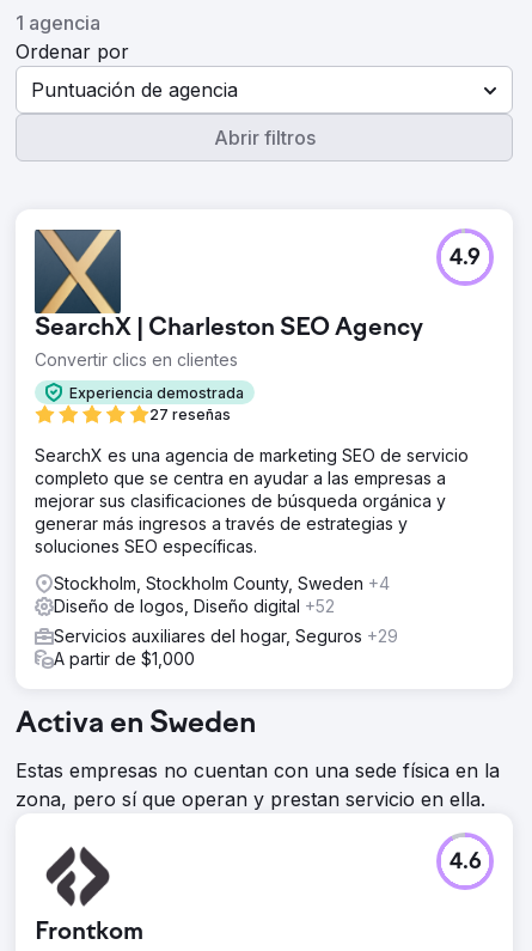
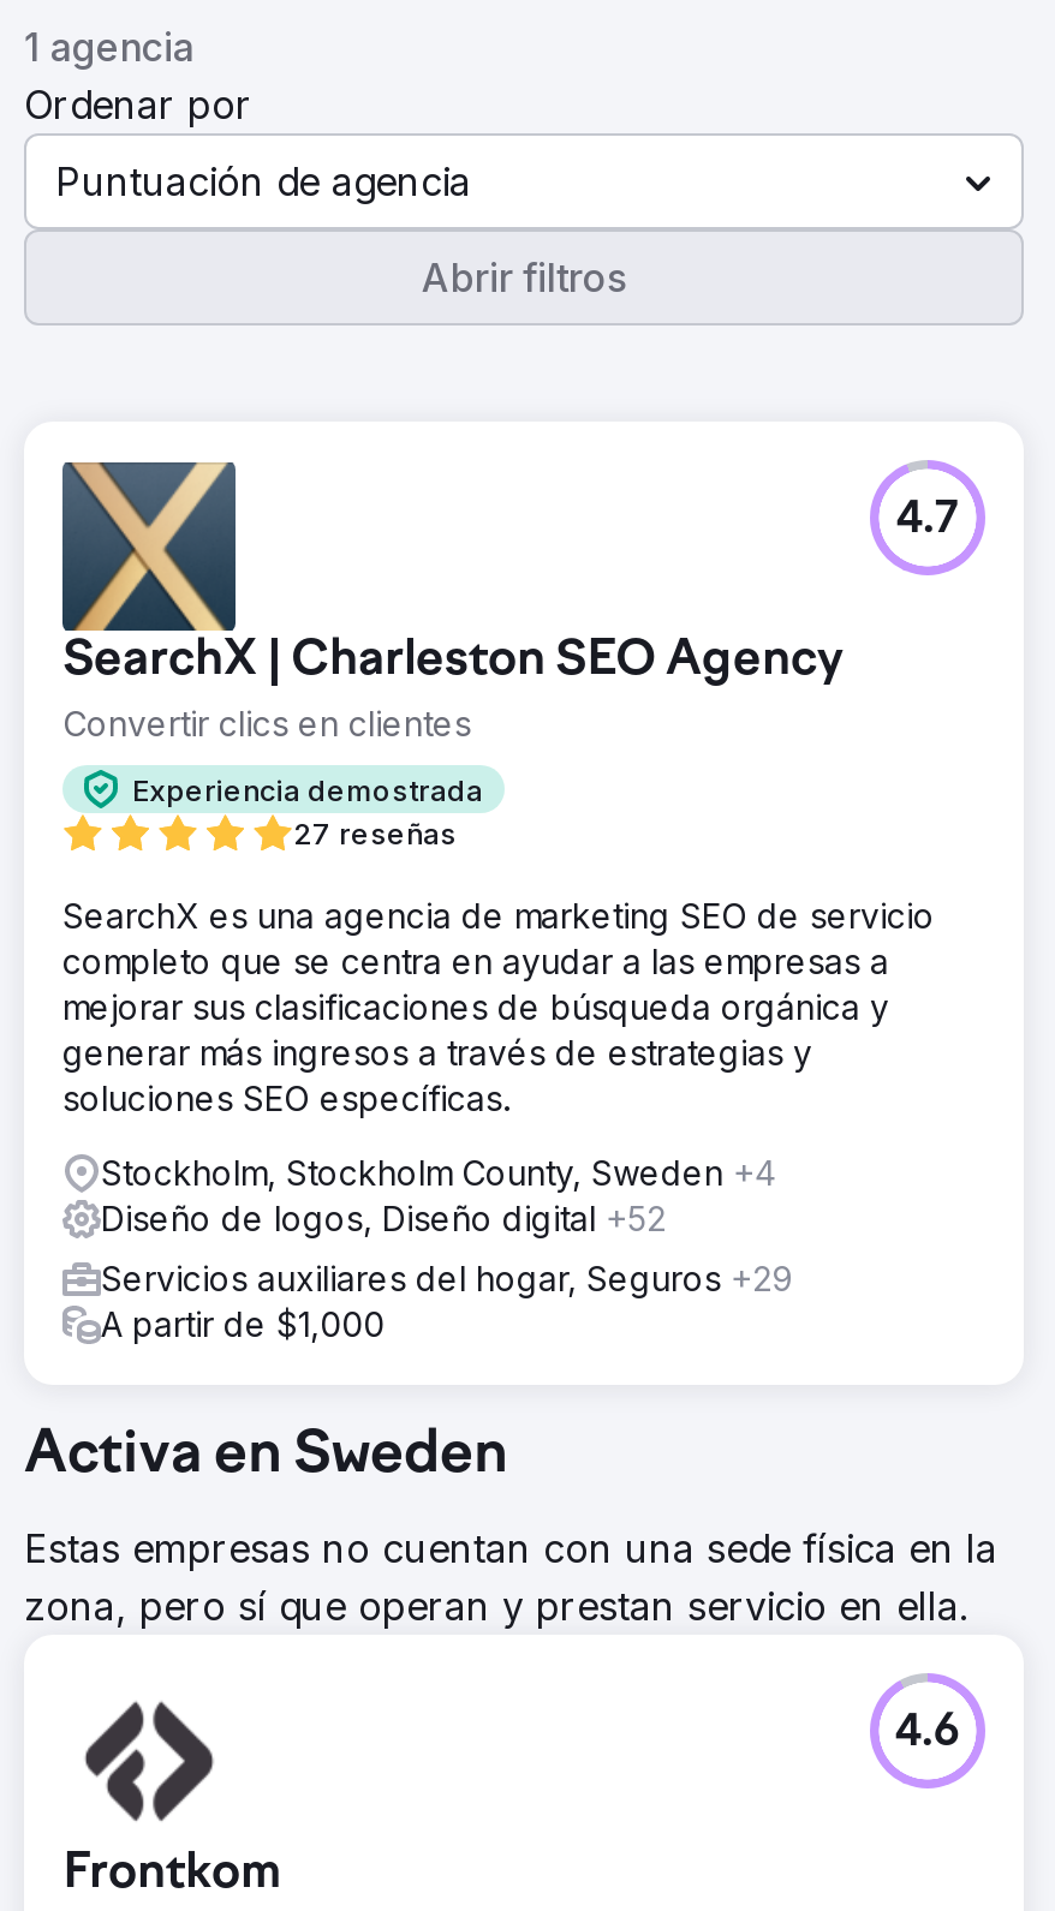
- 4.9
+ 4.7
